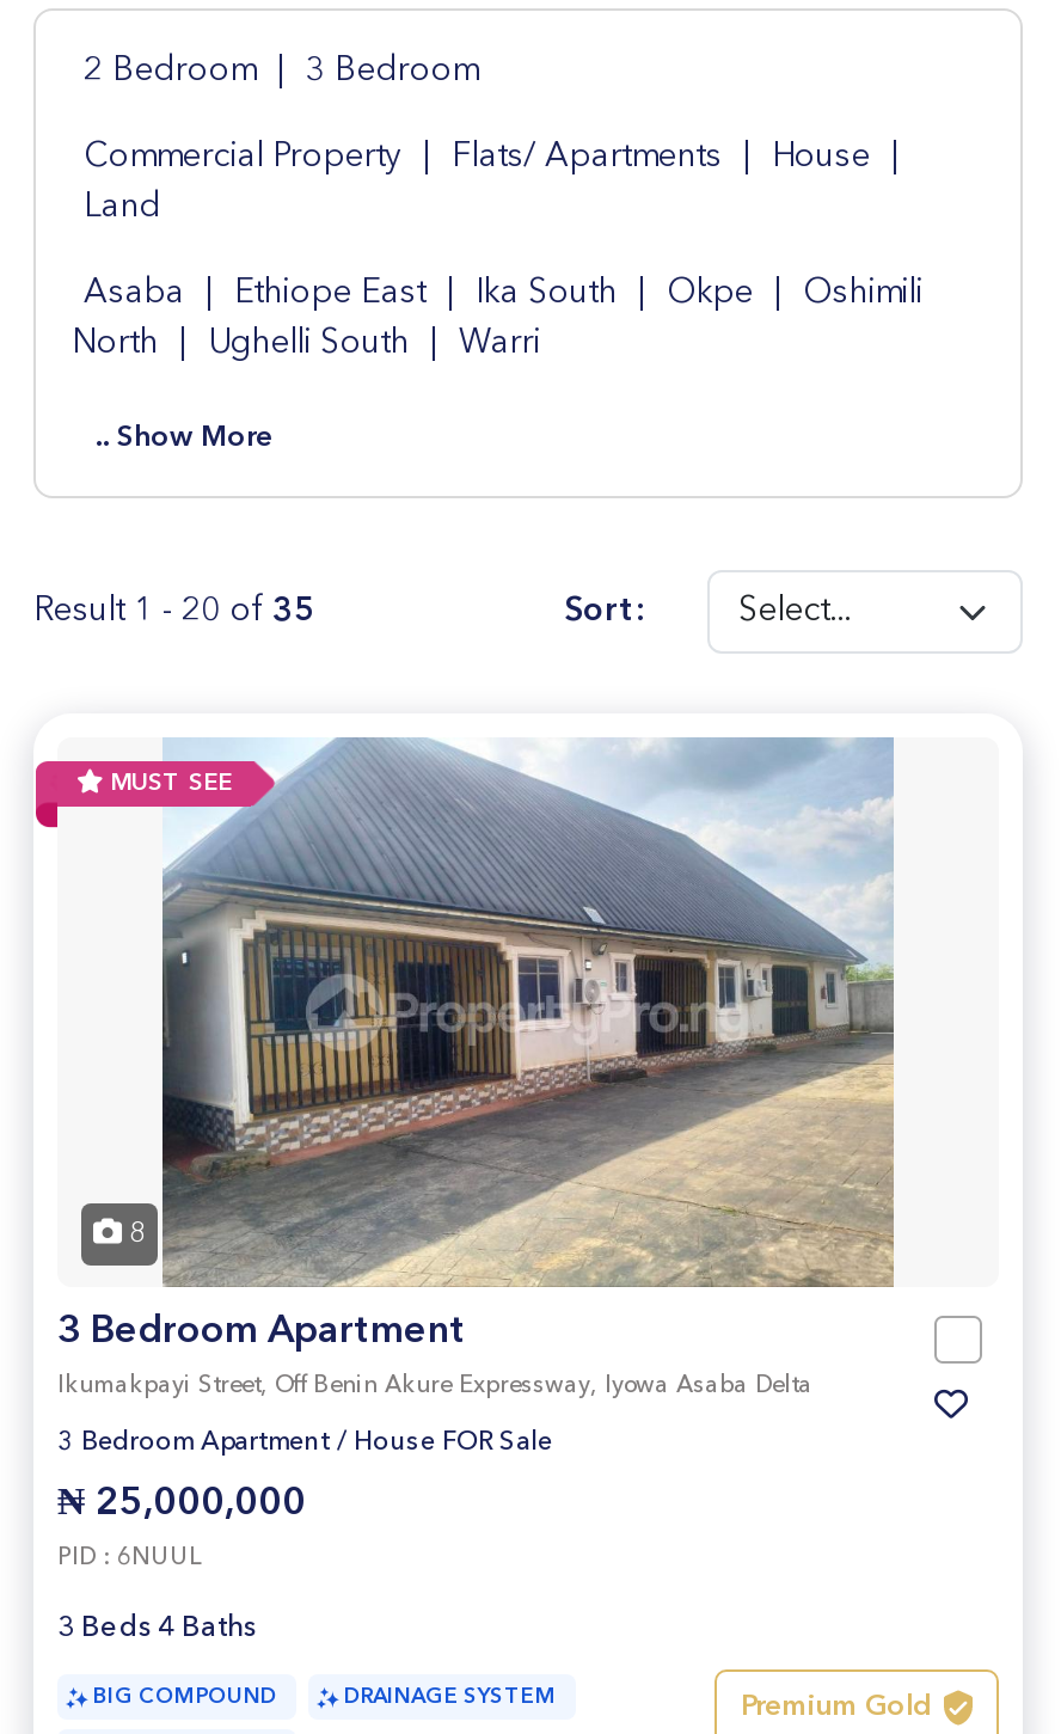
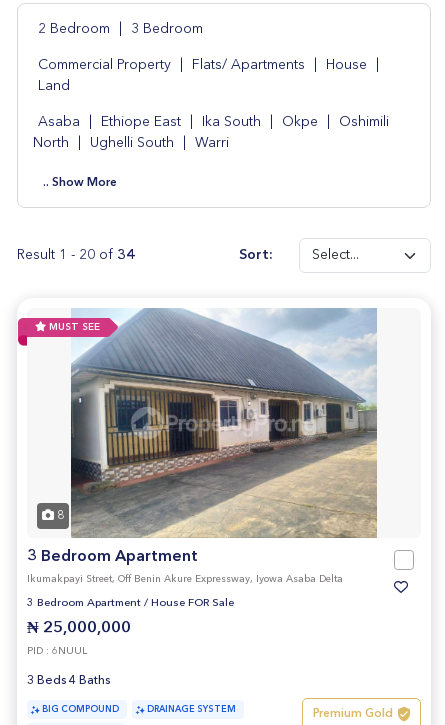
- Result 1 - 20 of 35
+ Result 1 - 20 of 34
